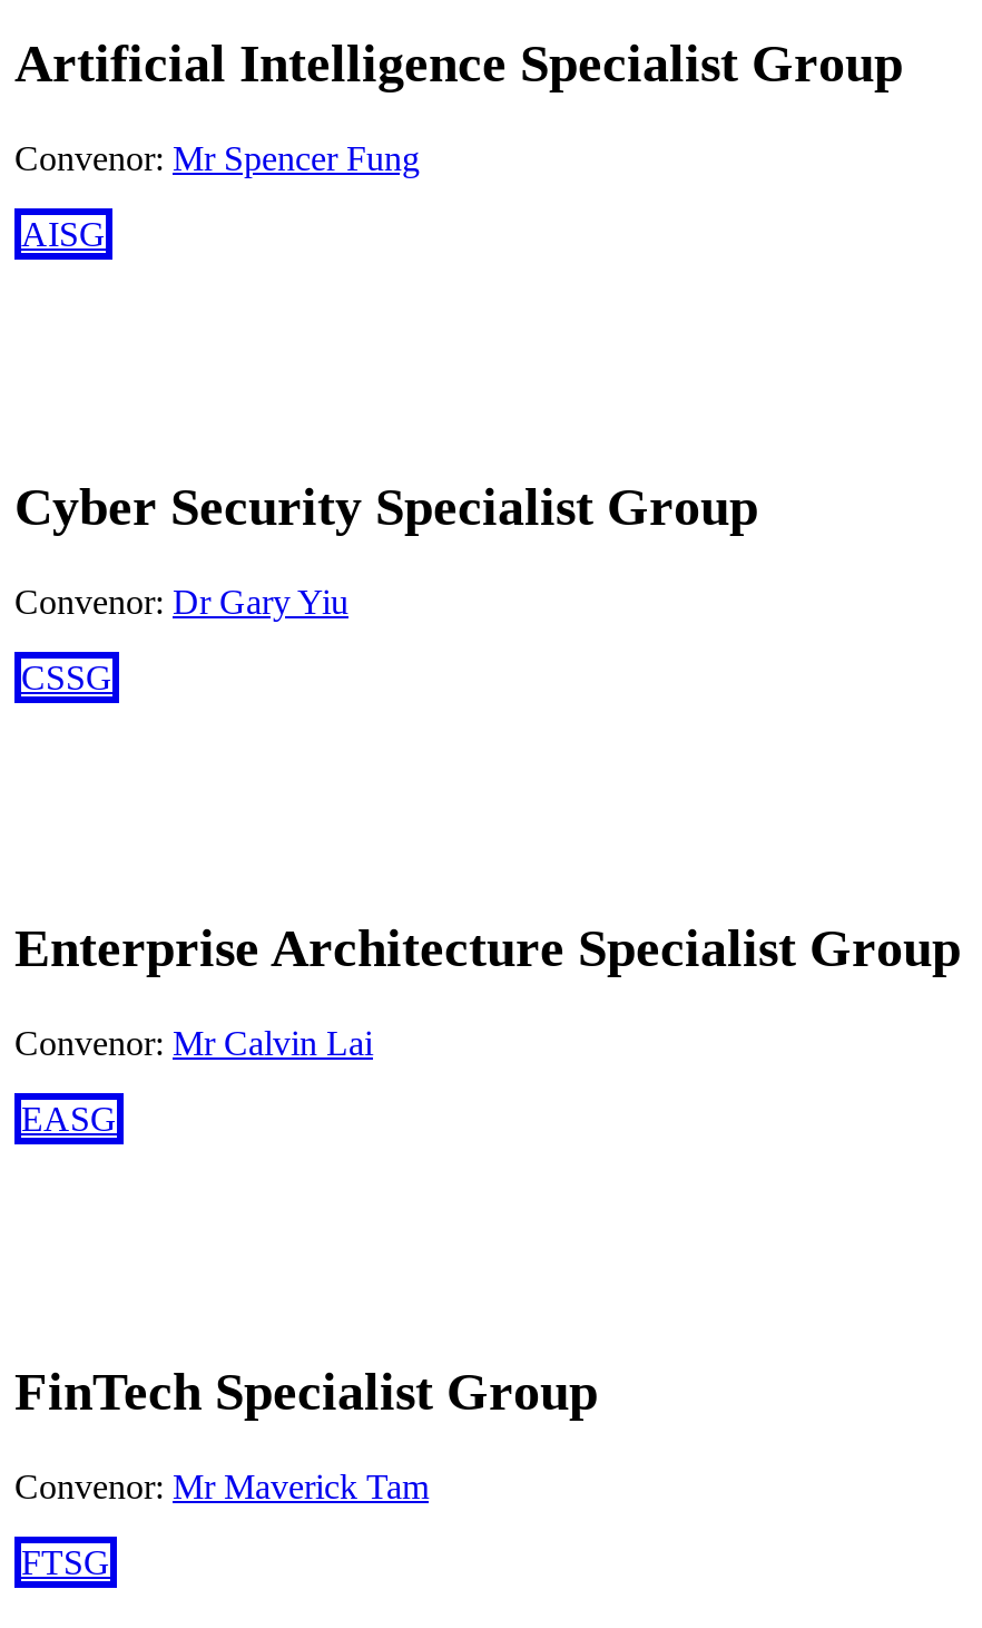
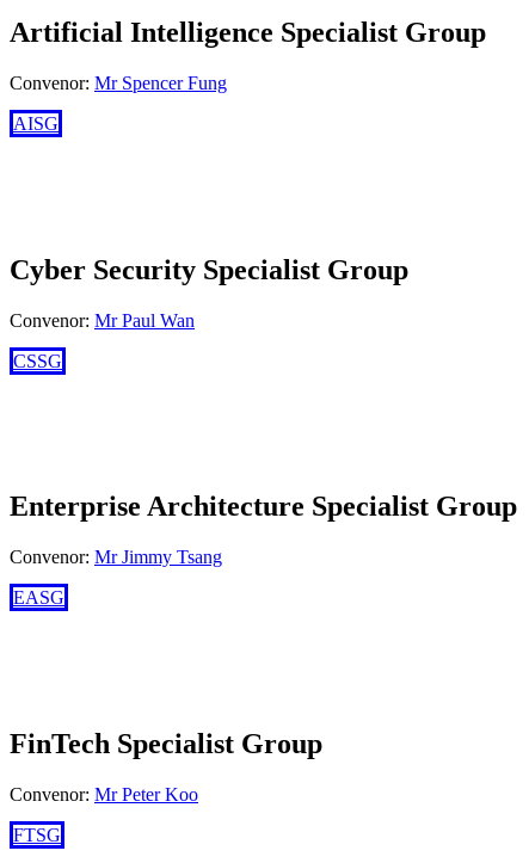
- Convenor: Dr Gary Yiu
+ Convenor: Mr Paul Wan

- Convenor: Mr Calvin Lai
+ Convenor: Mr Jimmy Tsang

- Convenor: Mr Maverick Tam
+ Convenor: Mr Peter Koo
